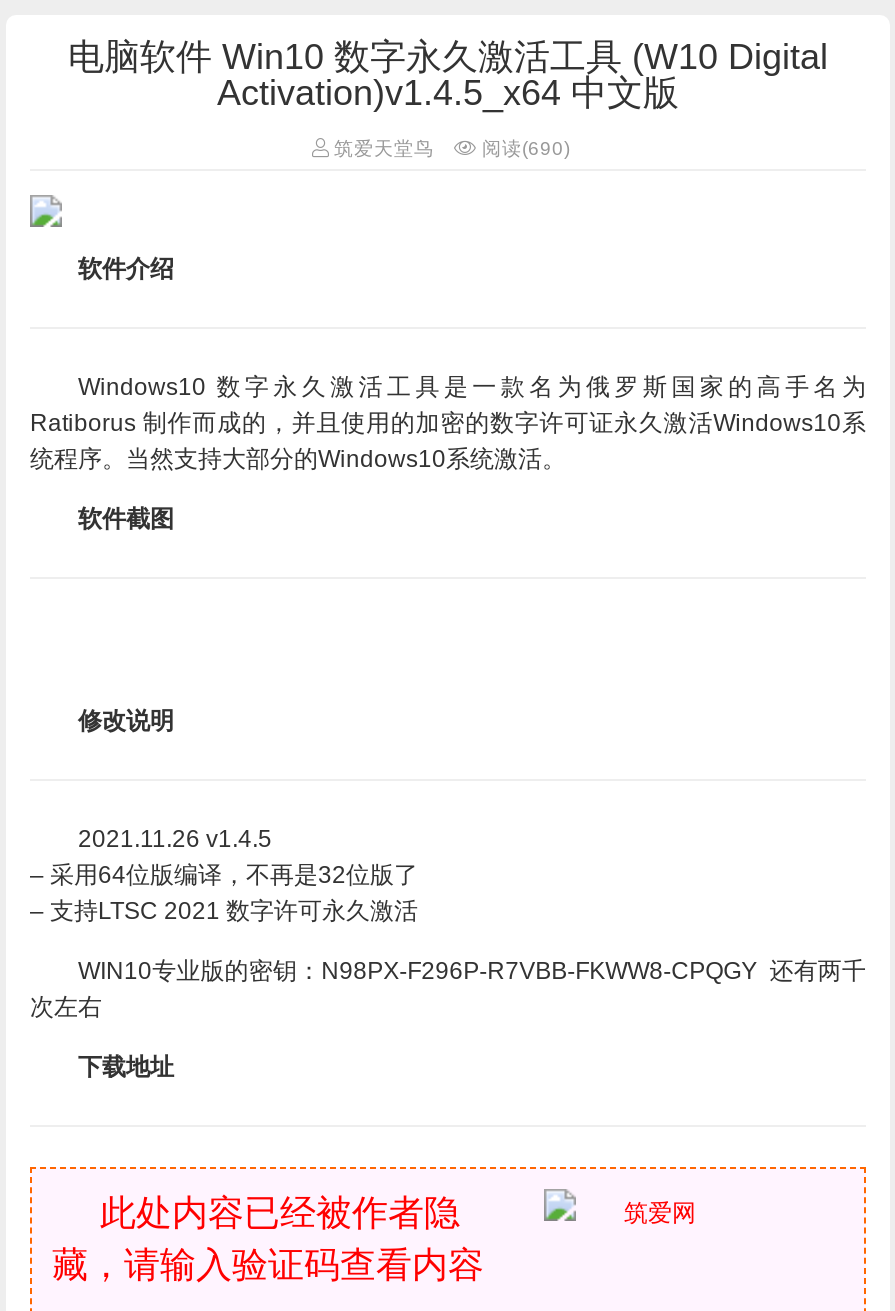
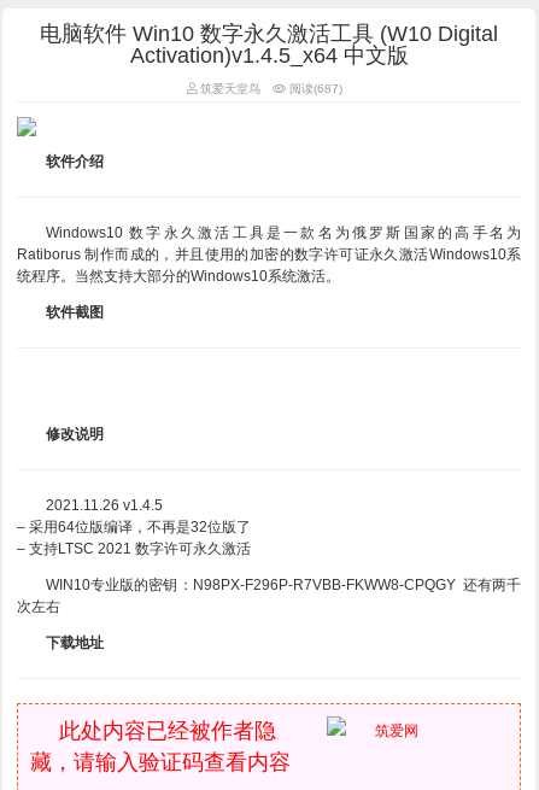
- 筑爱天堂鸟 阅读(690)
+ 筑爱天堂鸟 阅读(687)
